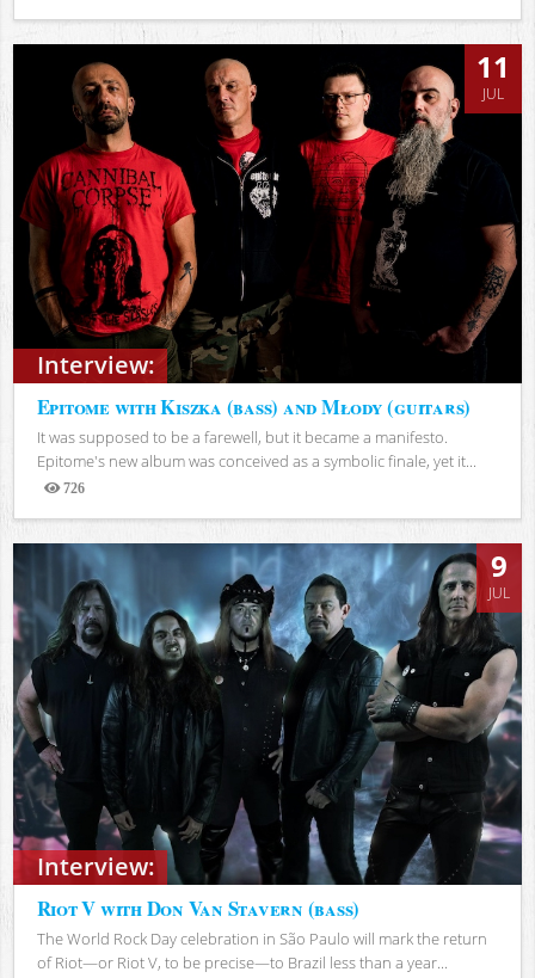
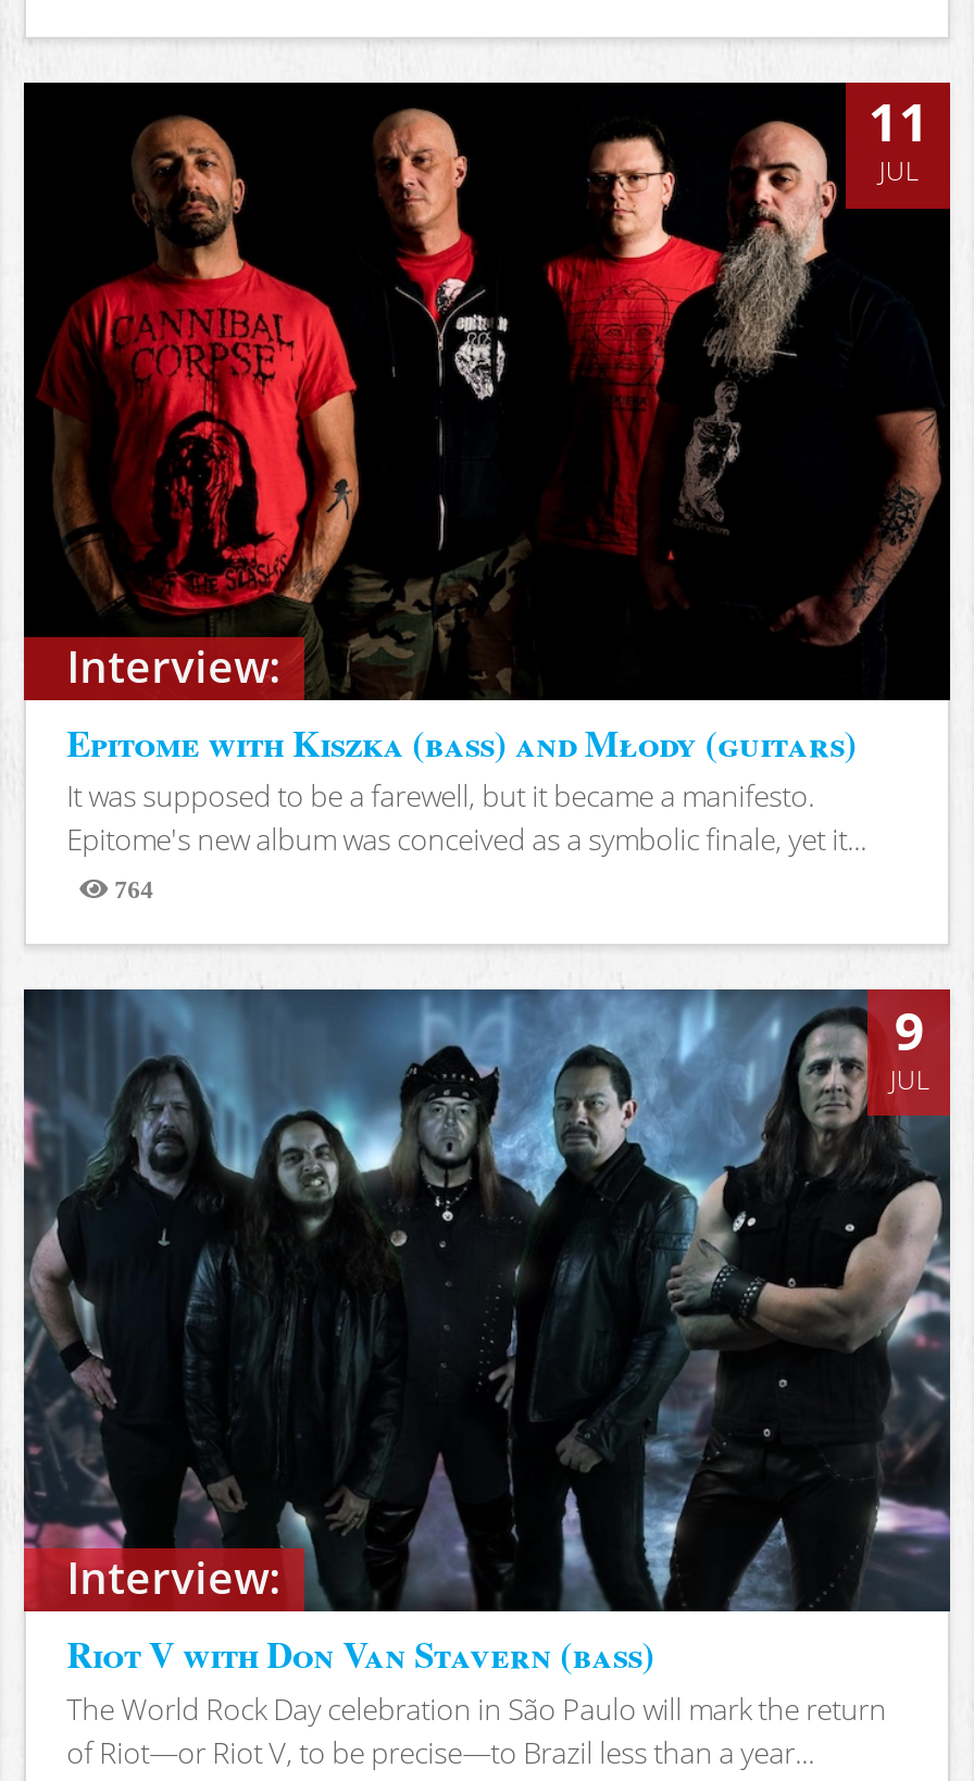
- 726
+ 764
